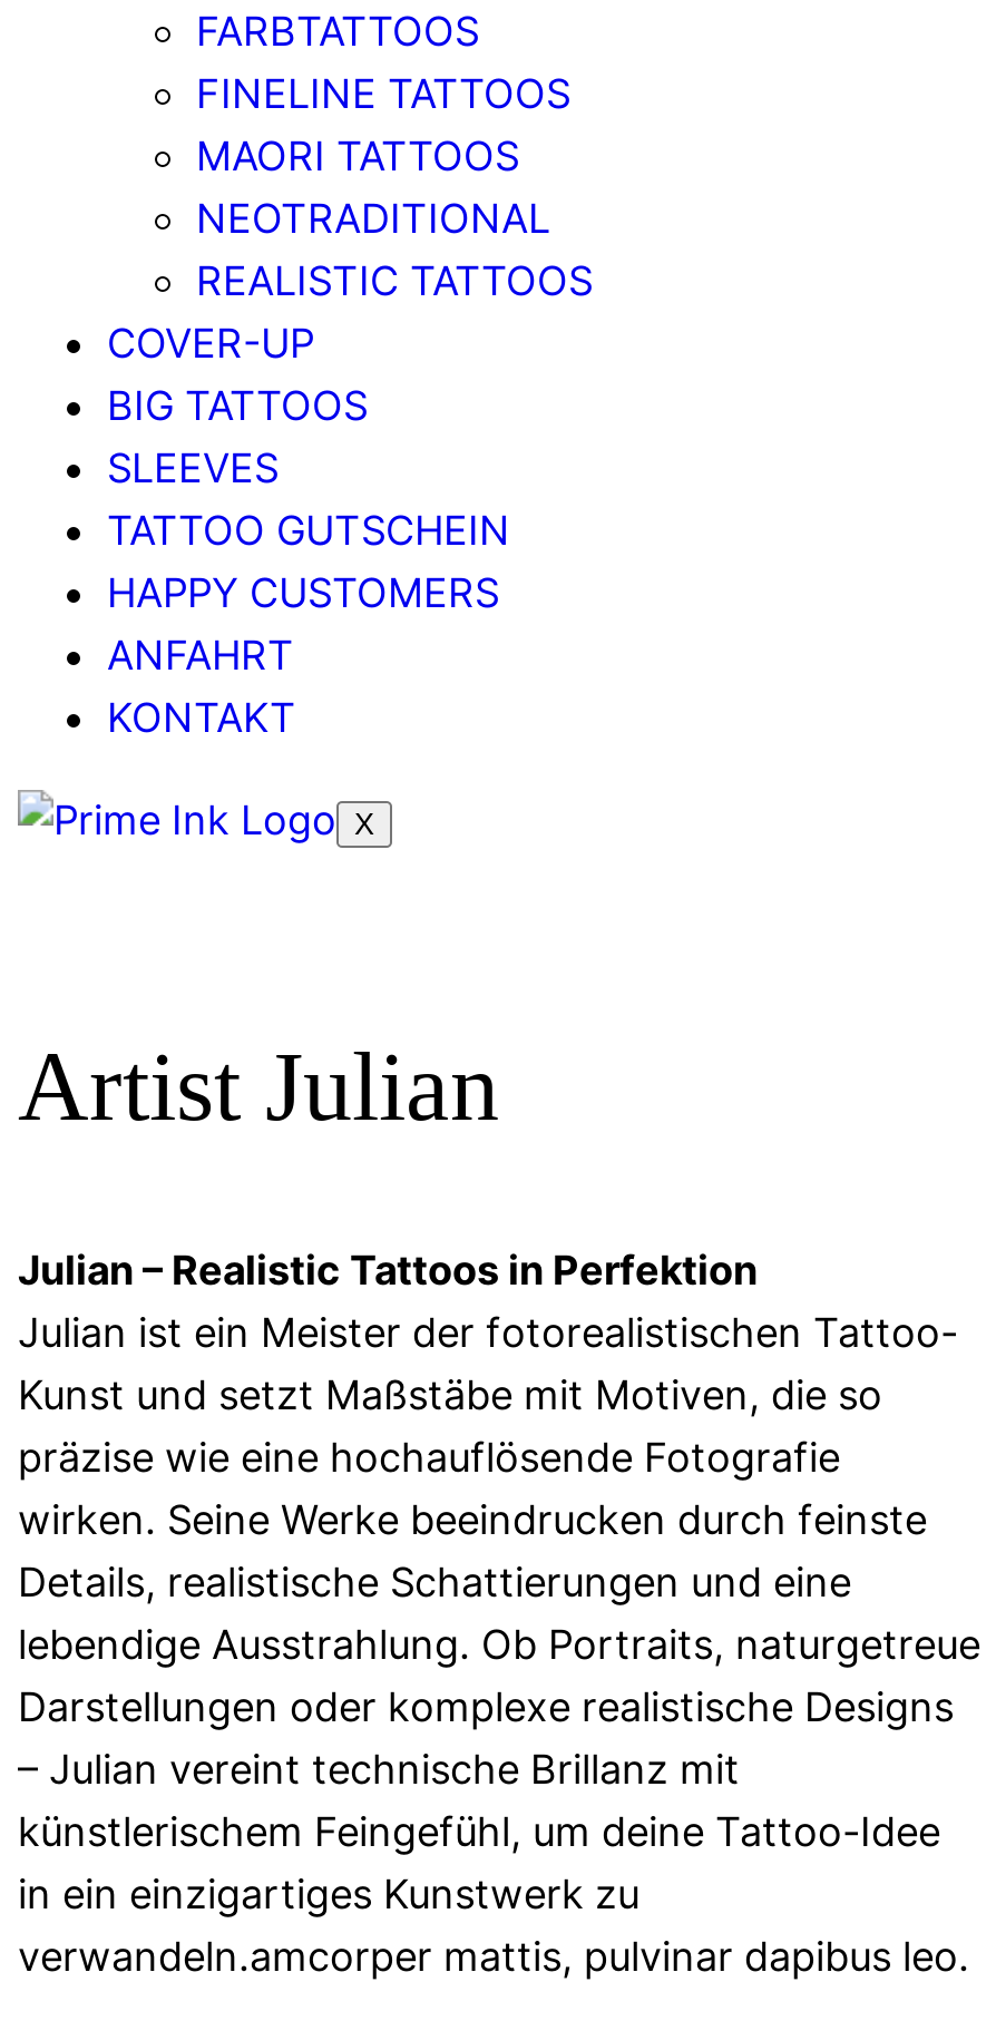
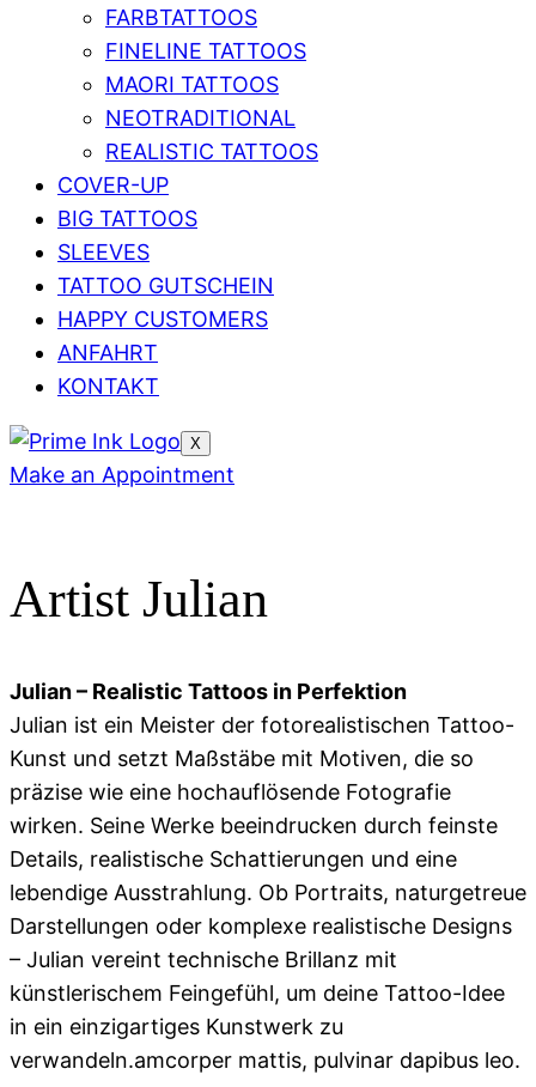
+ Make an Appointment
